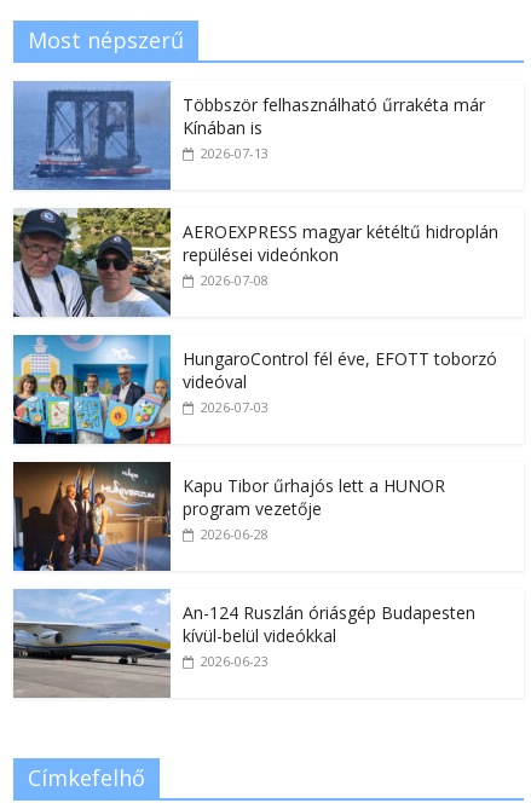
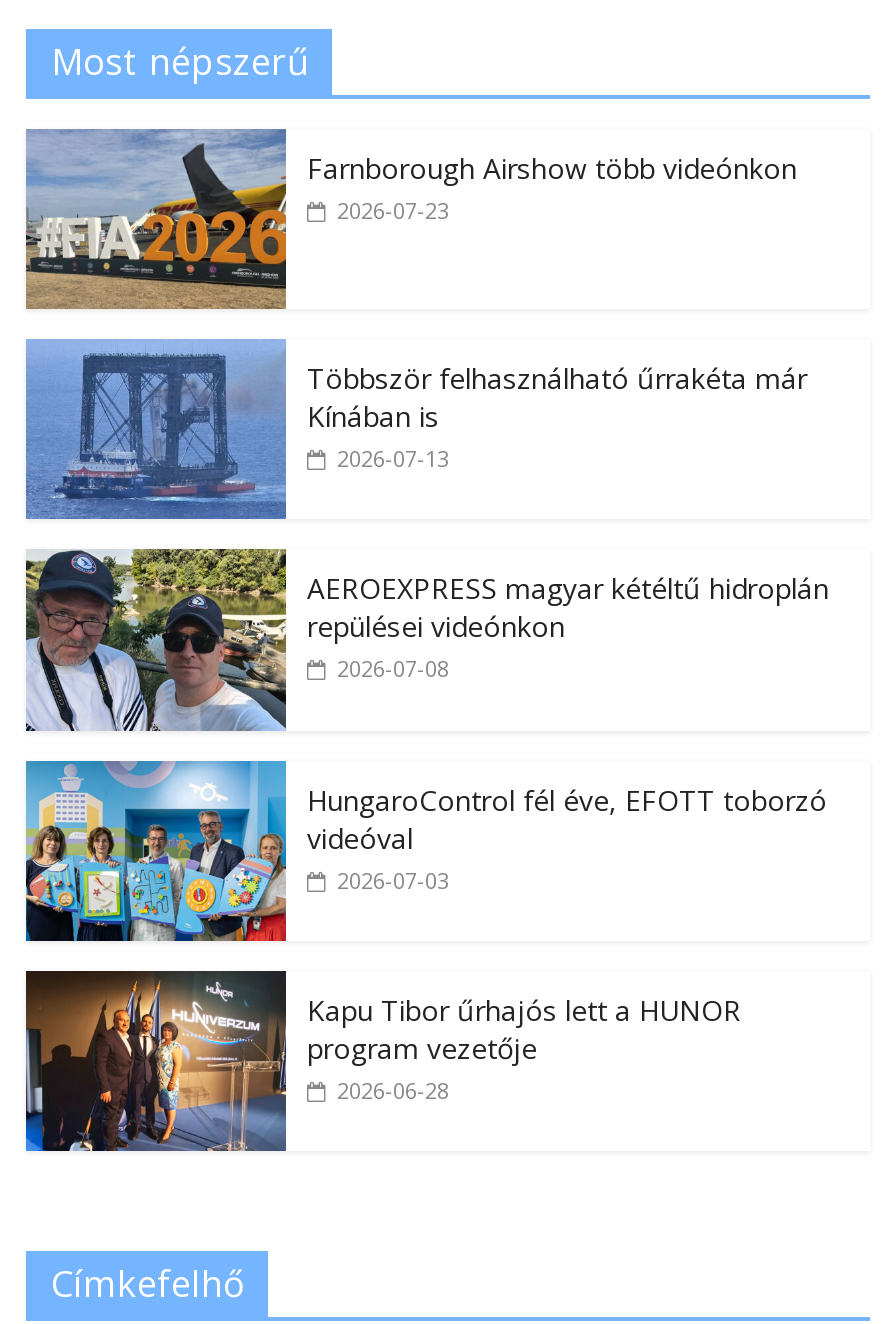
+ [image]
+ Farnborough Airshow több videónkon
+ 2026-07-23

moved down: [image] | Többször felhasználható űrrakéta már | Kínában is | ... | program vezetője | 2026-06-28

- [image]
- An-124 Ruszlán óriásgép Budapesten
- kívül-belül videókkal
- 2026-06-23
